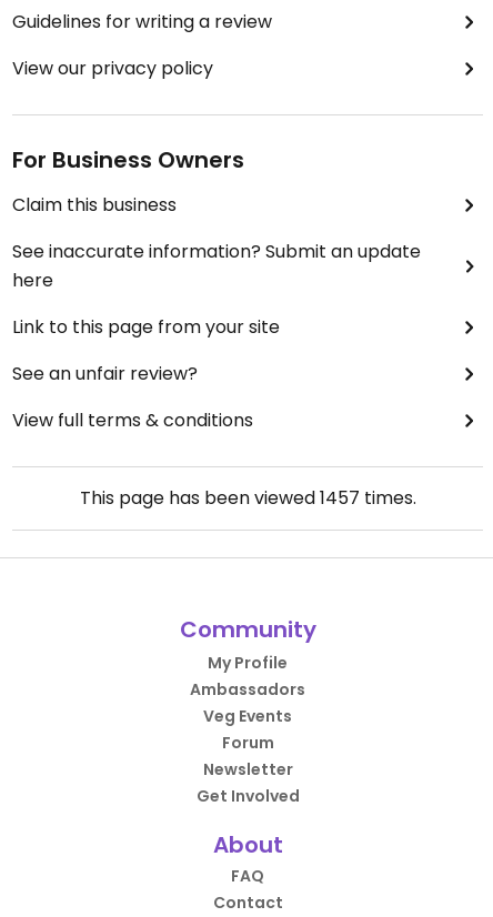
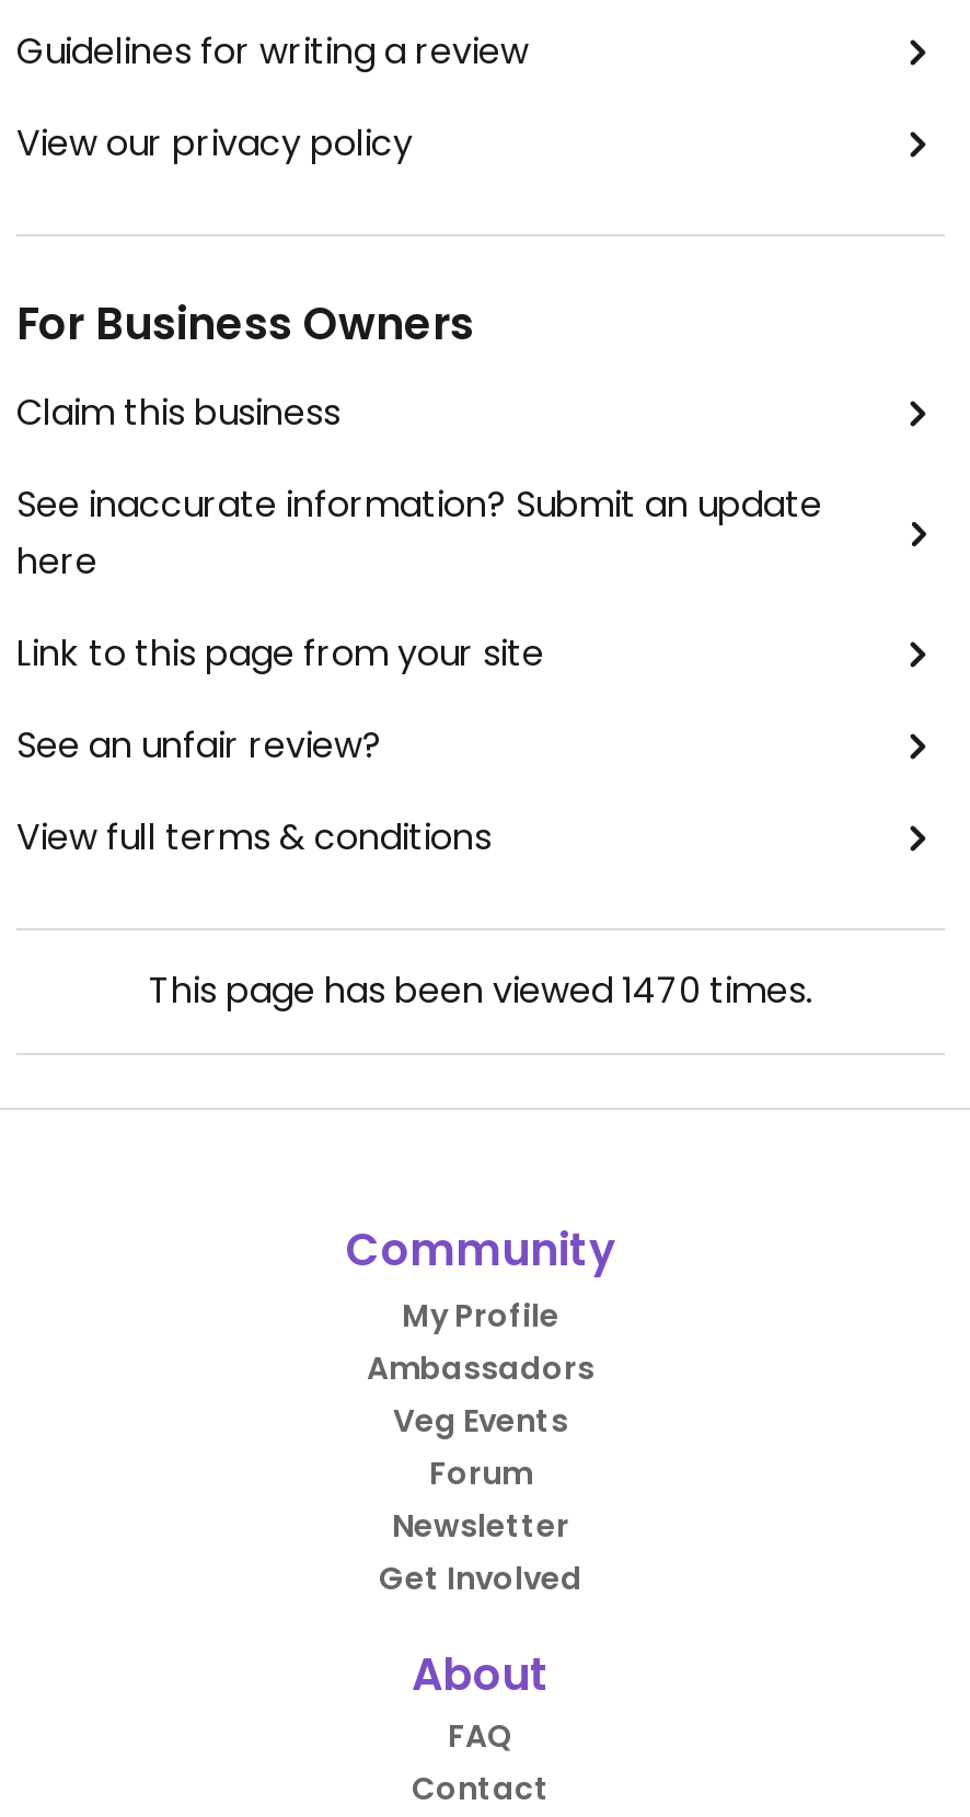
- This page has been viewed 1457 times.
+ This page has been viewed 1470 times.
